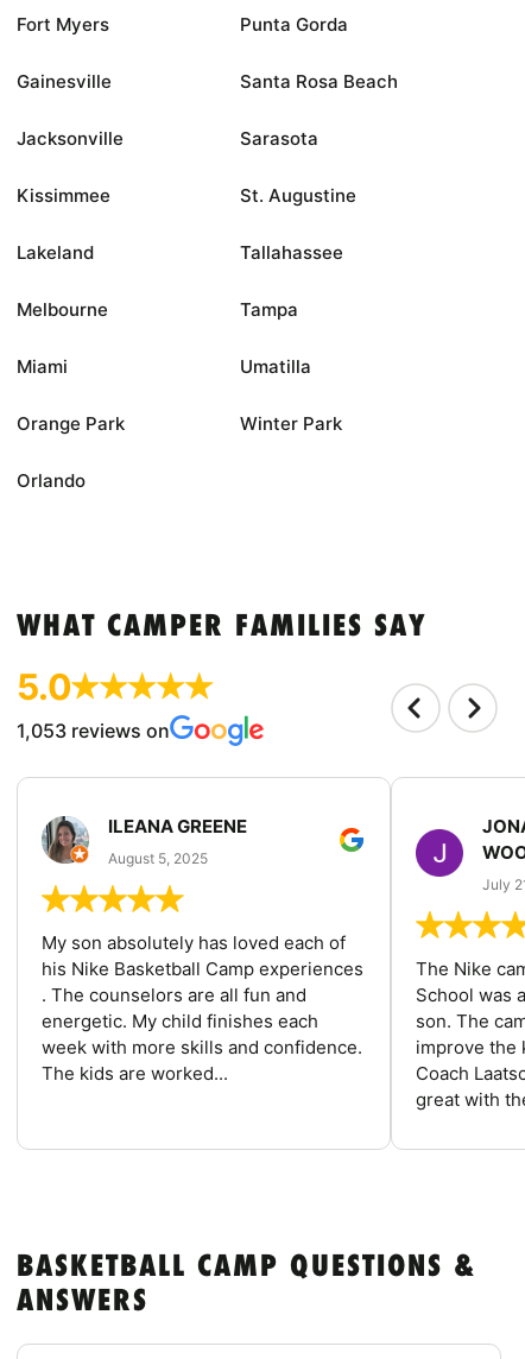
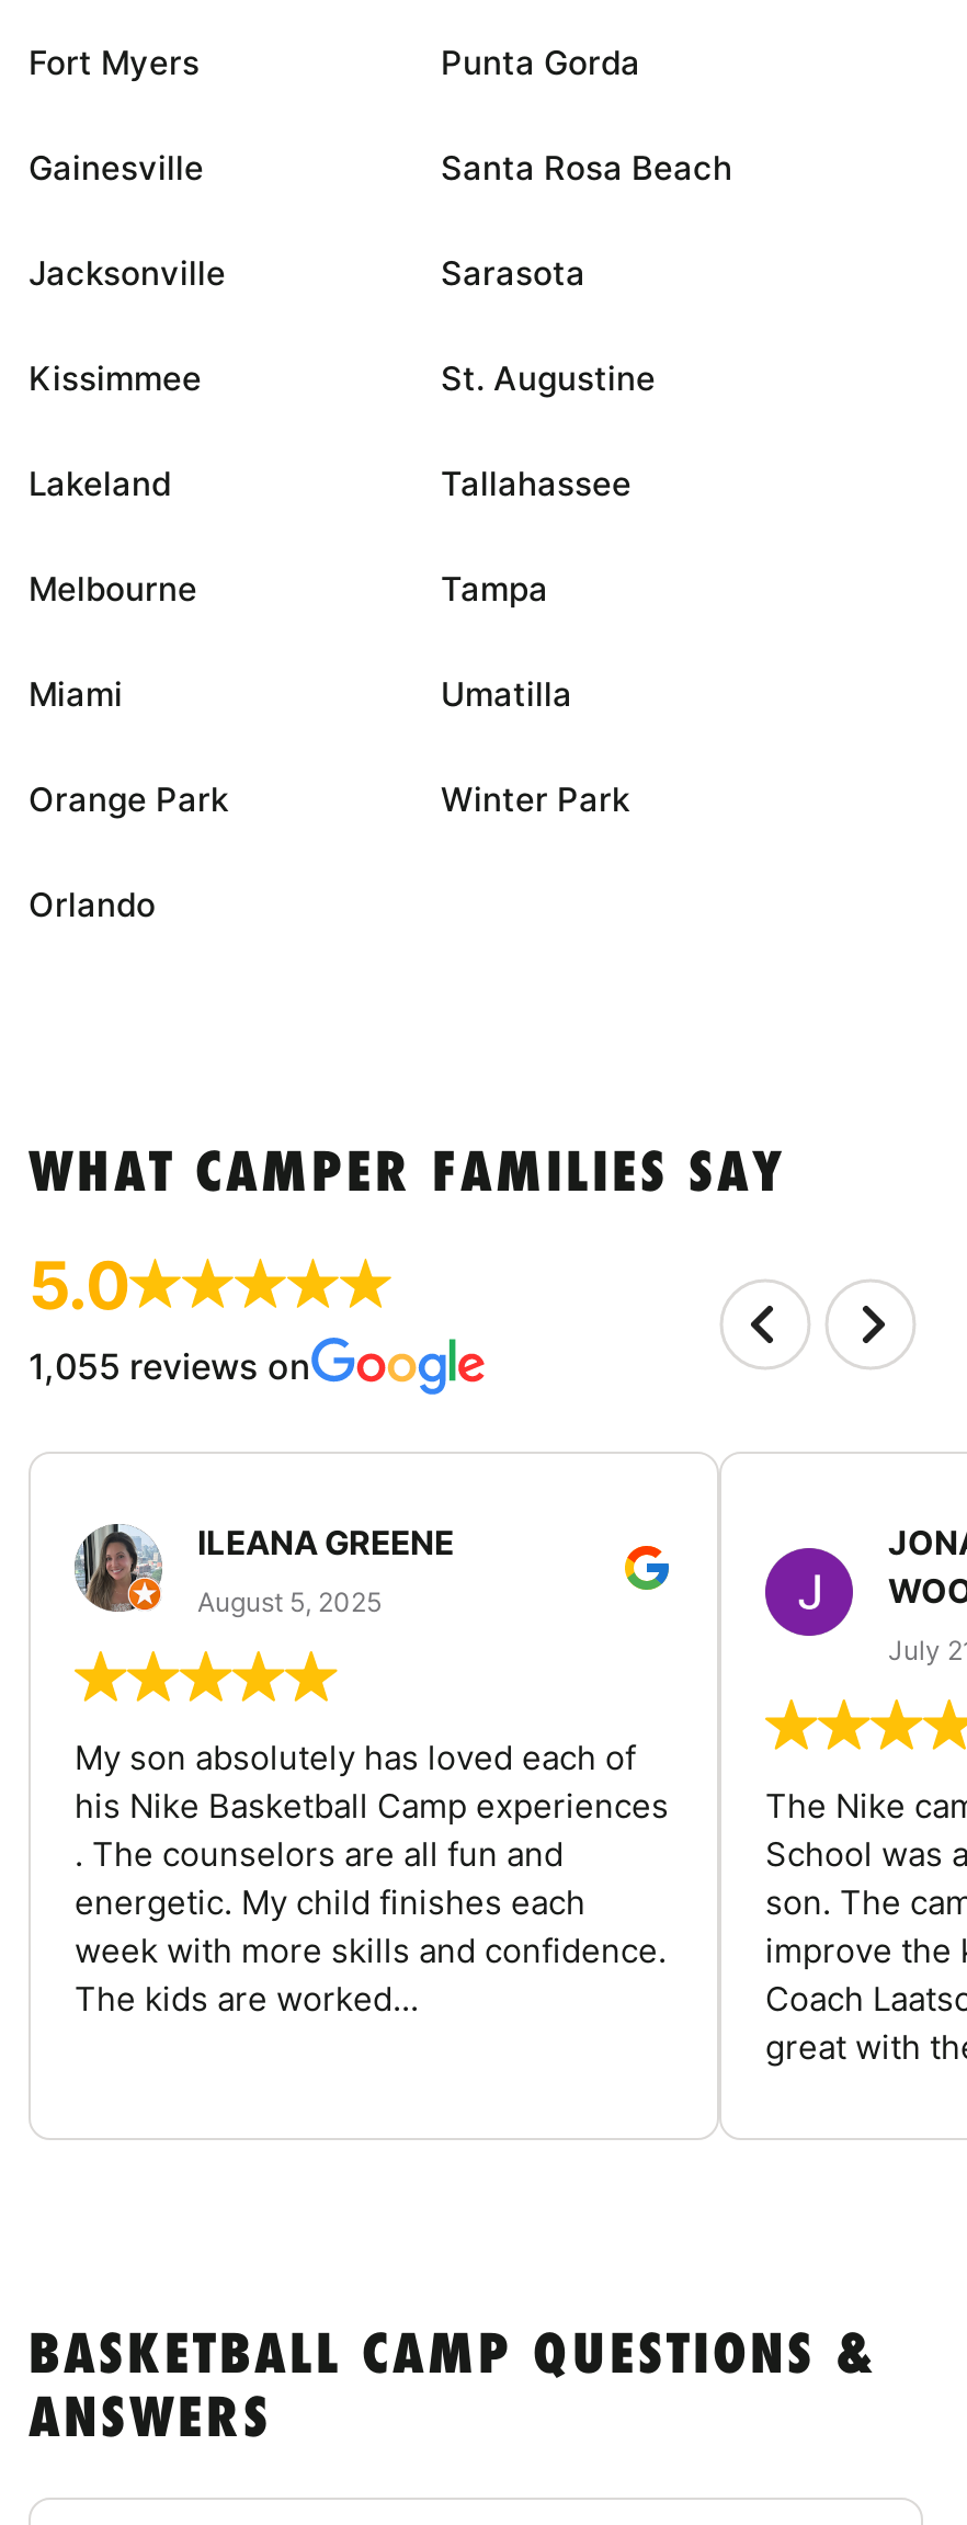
- 1,053 reviews on
+ 1,055 reviews on
